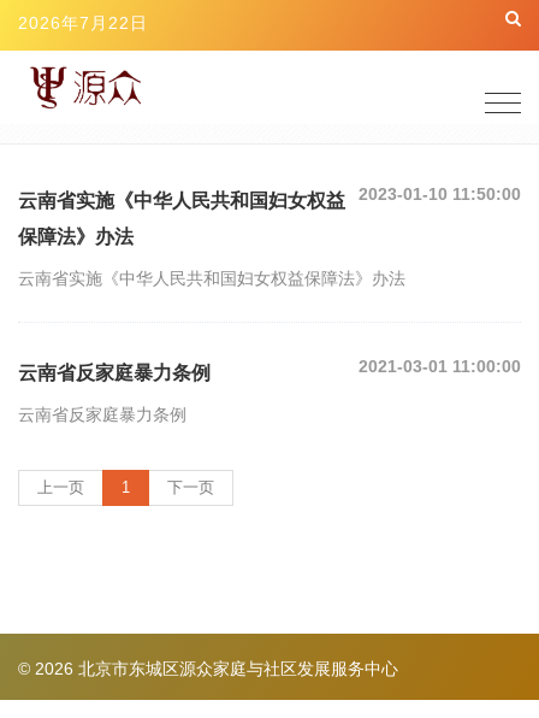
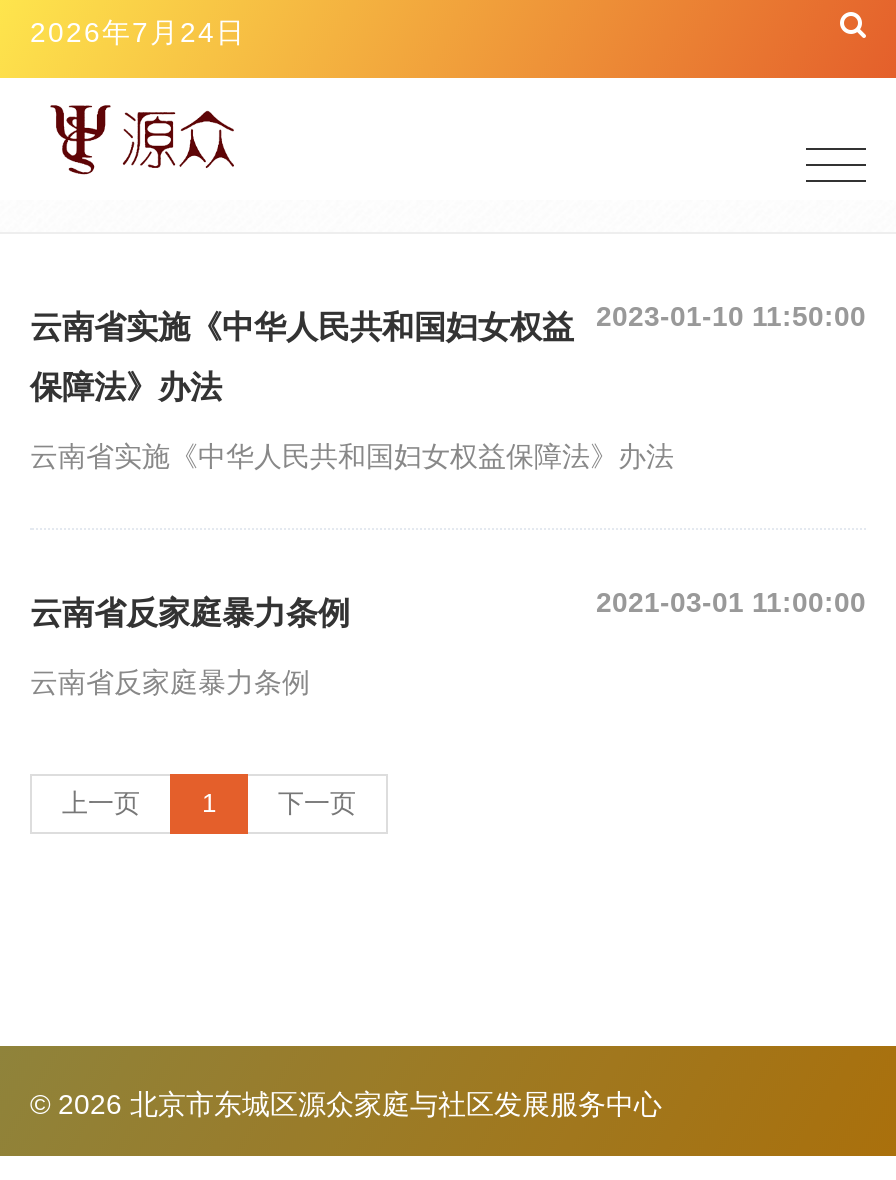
- 2026年7月22日
+ 2026年7月24日
